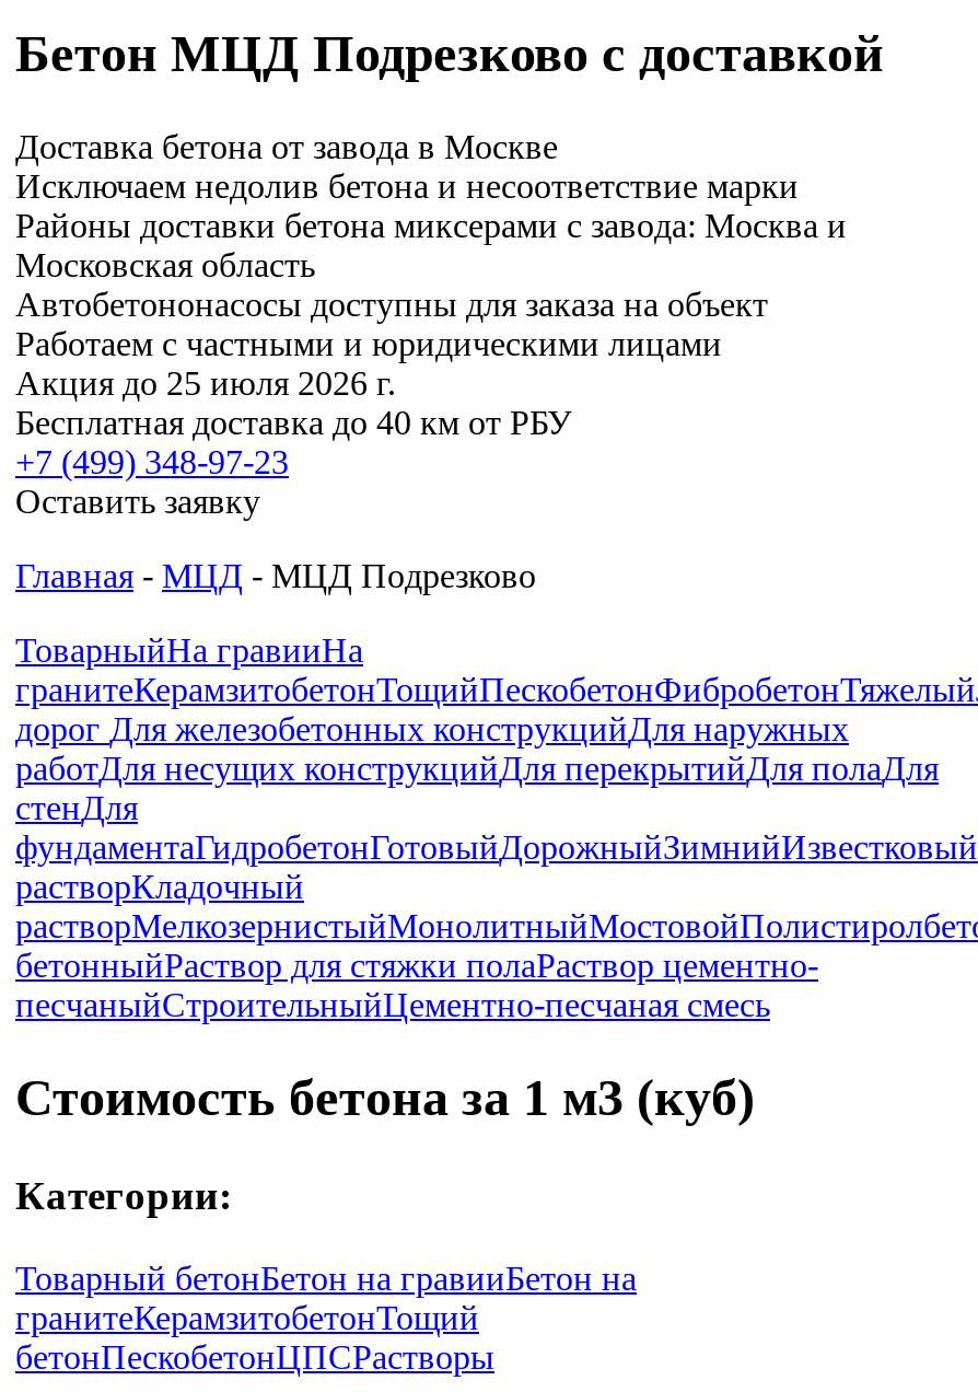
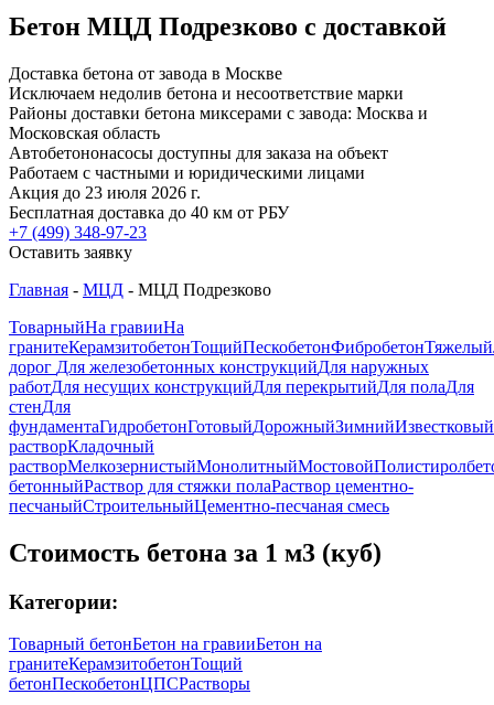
- Акция до 25 июля 2026 г.
+ Акция до 23 июля 2026 г.
